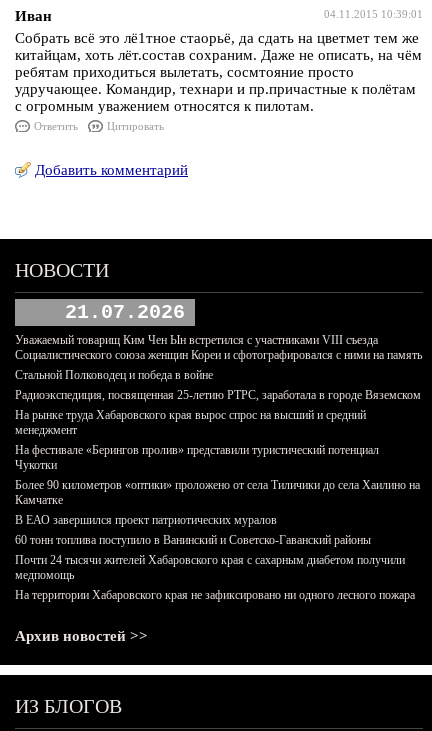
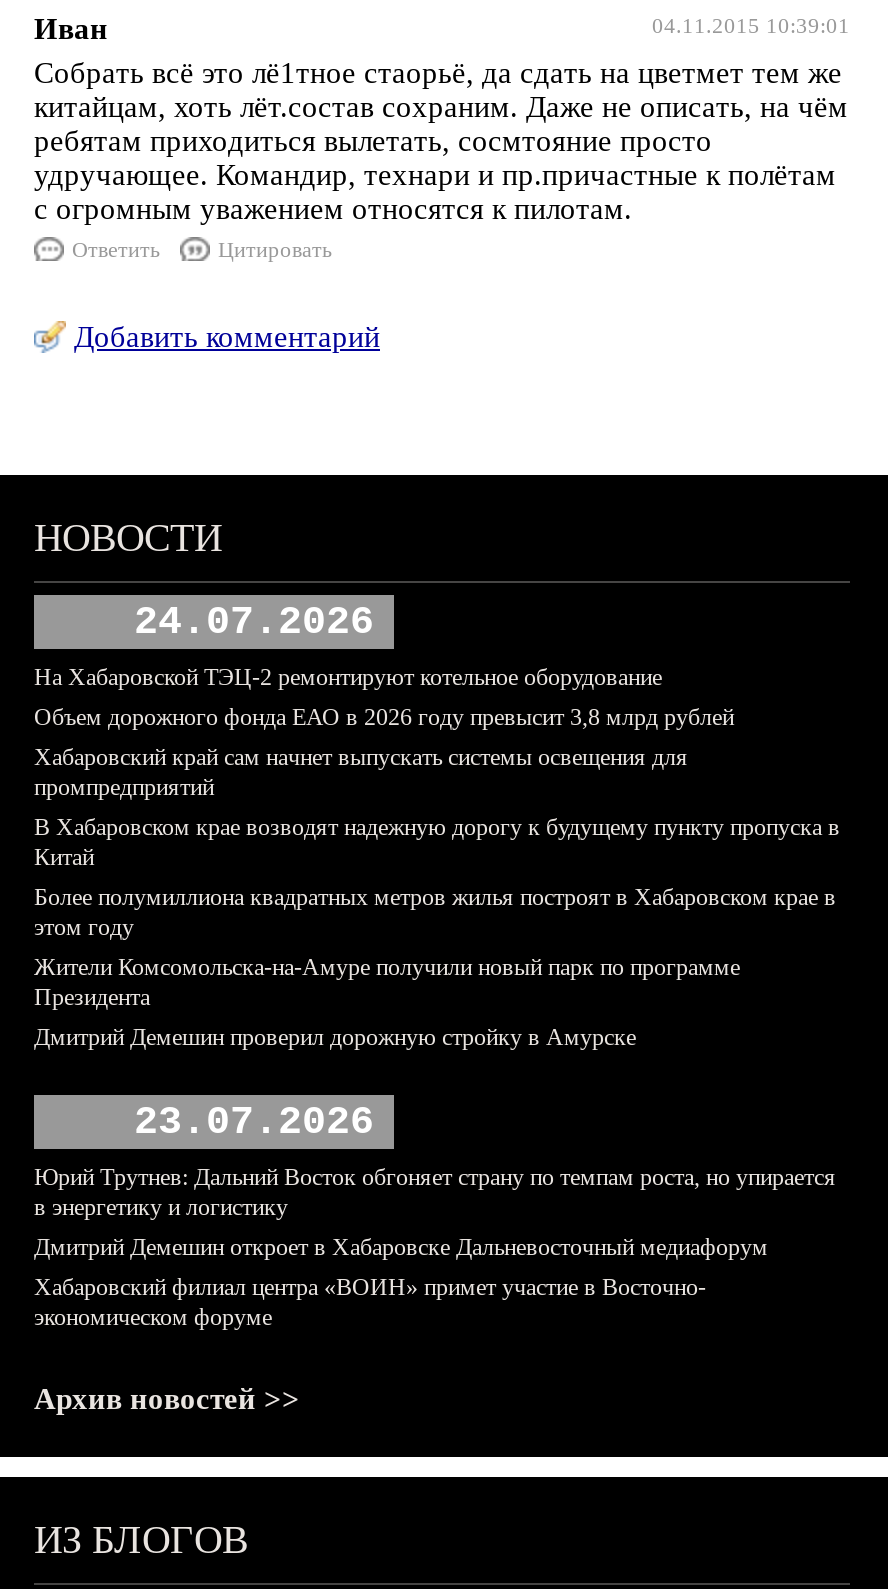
- 21.07.2026
- Уважаемый товарищ Ким Чен Ын встретился с участниками VIII съезда
- Социалистического союза женщин Кореи и сфотографировался с ними на память
- Стальной Полководец и победа в войне
- Радиоэкспедиция, посвященная 25-летию РТРС, заработала в городе Вяземском
- На рынке труда Хабаровского края вырос спрос на высший и средний
- менеджмент
- На фестивале «Берингов пролив» представили туристический потенциал
- Чукотки
- Более 90 километров «оптики» проложено от села Тиличики до села Хаилино на
- Камчатке
- В ЕАО завершился проект патриотических муралов
- 60 тонн топлива поступило в Ванинский и Советско-Гаванский районы
- Почти 24 тысячи жителей Хабаровского края с сахарным диабетом получили
- медпомощь
- На территории Хабаровского края не зафиксировано ни одного лесного пожара
+ 24.07.2026
+ На Хабаровской ТЭЦ-2 ремонтируют котельное оборудование
+ Объем дорожного фонда ЕАО в 2026 году превысит 3,8 млрд рублей
+ Хабаровский край сам начнет выпускать системы освещения для
+ промпредприятий
+ В Хабаровском крае возводят надежную дорогу к будущему пункту пропуска в
+ Китай
+ Более полумиллиона квадратных метров жилья построят в Хабаровском крае в
+ этом году
+ Жители Комсомольска-на-Амуре получили новый парк по программе
+ Президента
+ Дмитрий Демешин проверил дорожную стройку в Амурске
+ 23.07.2026
+ Юрий Трутнев: Дальний Восток обгоняет страну по темпам роста, но упирается
+ в энергетику и логистику
+ Дмитрий Демешин откроет в Хабаровске Дальневосточный медиафорум
+ Хабаровский филиал центра «ВОИН» примет участие в Восточно-
+ экономическом форуме
